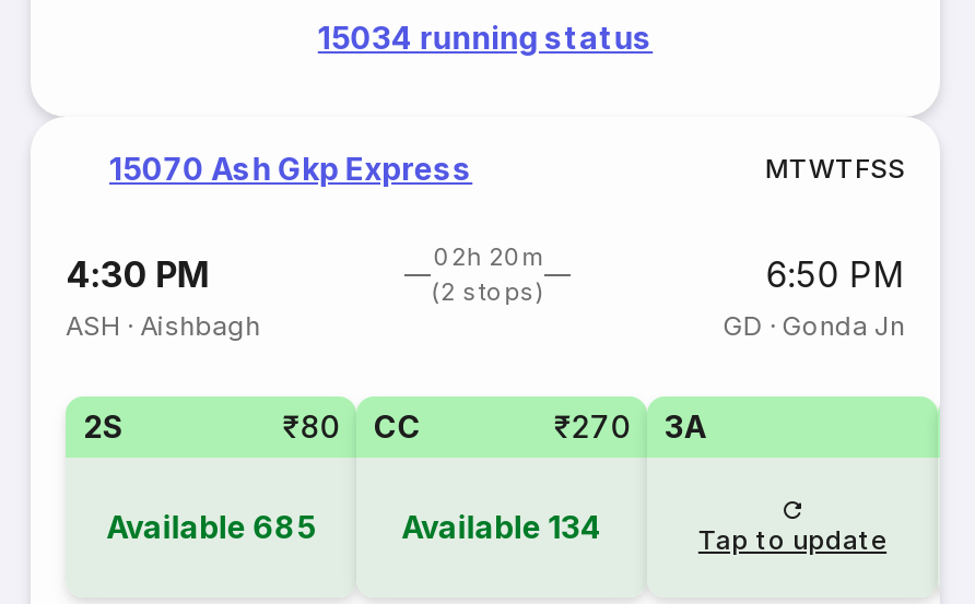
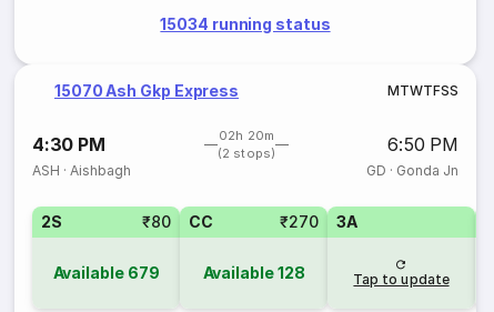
- Available 685
+ Available 679

- Available 134
+ Available 128
